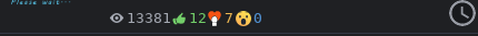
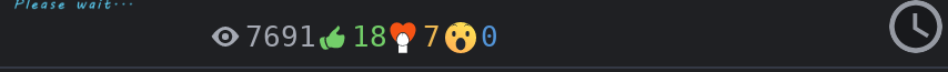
- 13381
+ 7691

- 12
+ 18
